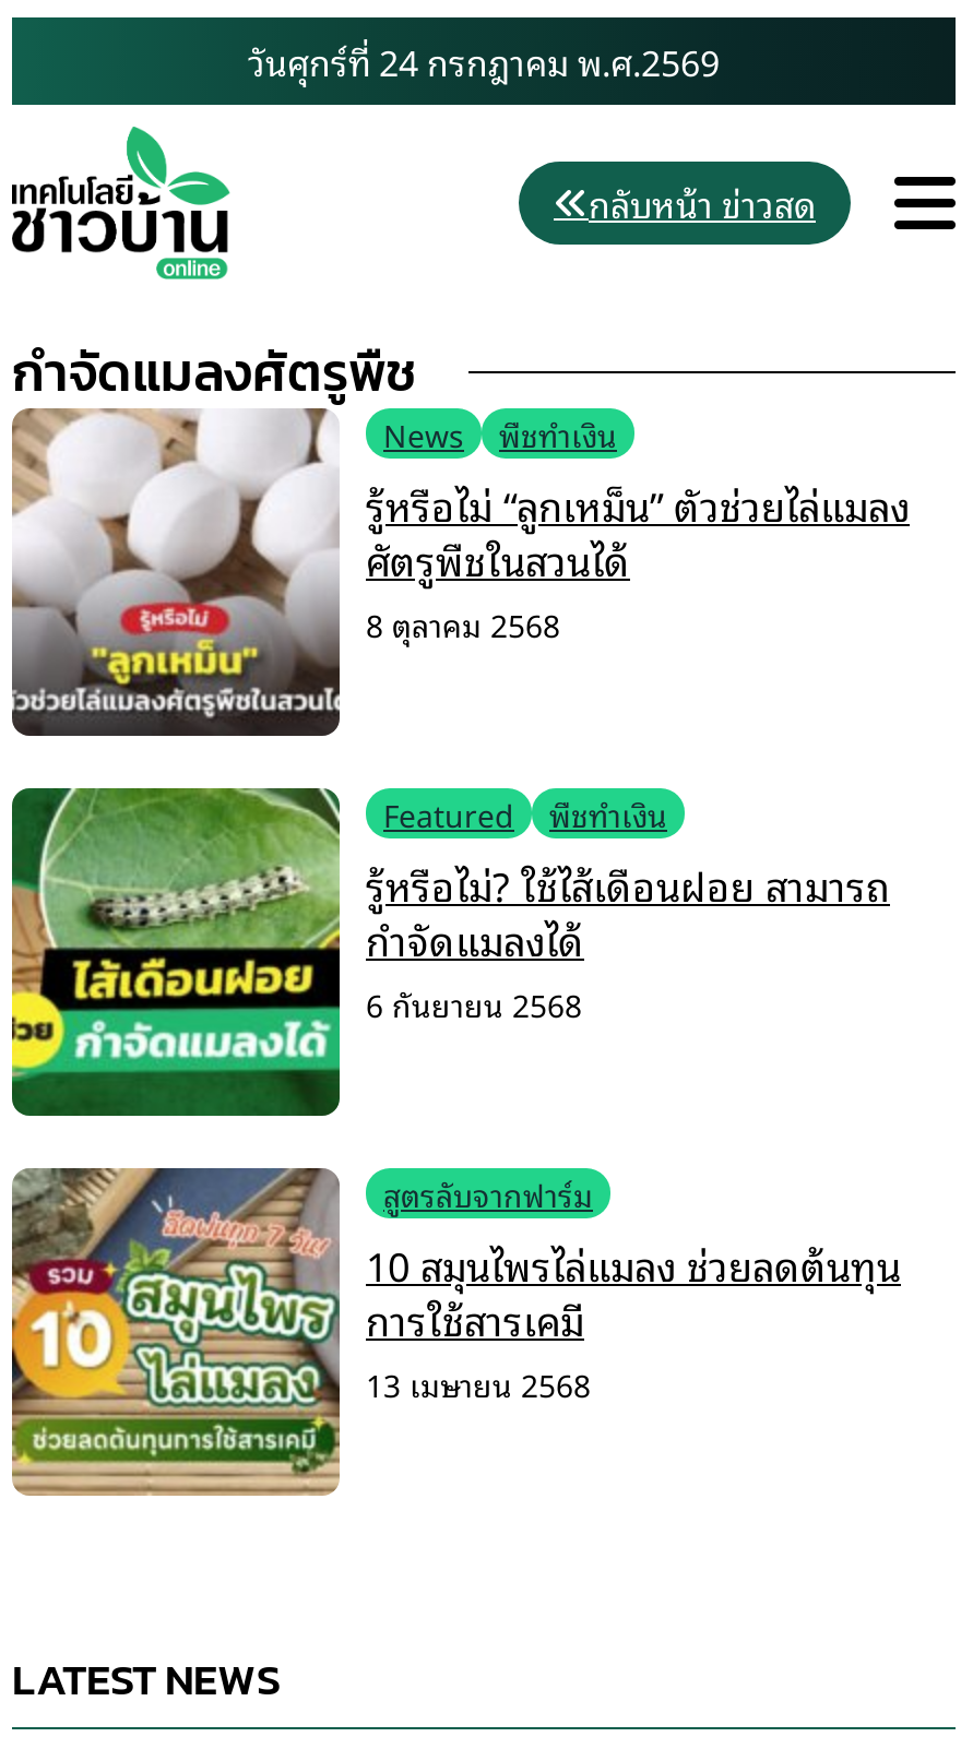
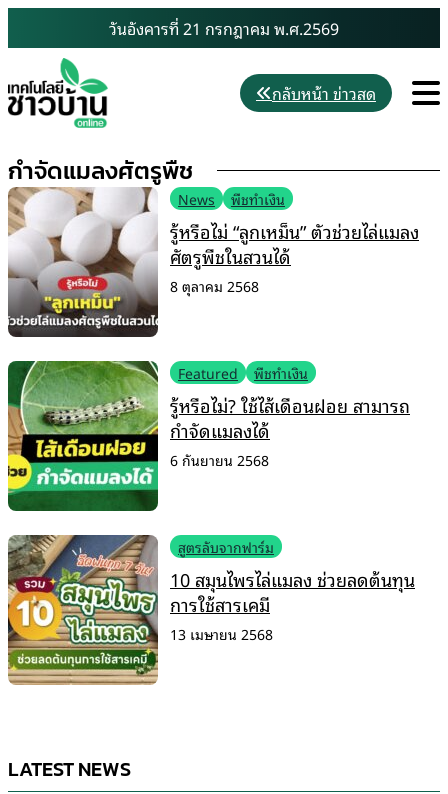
- วันศุกร์ที่ 24 กรกฎาคม พ.ศ.2569
+ วันอังคารที่ 21 กรกฎาคม พ.ศ.2569
